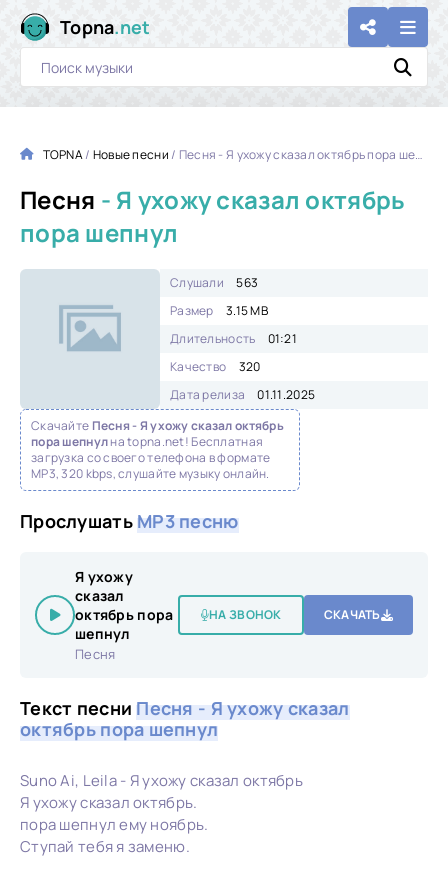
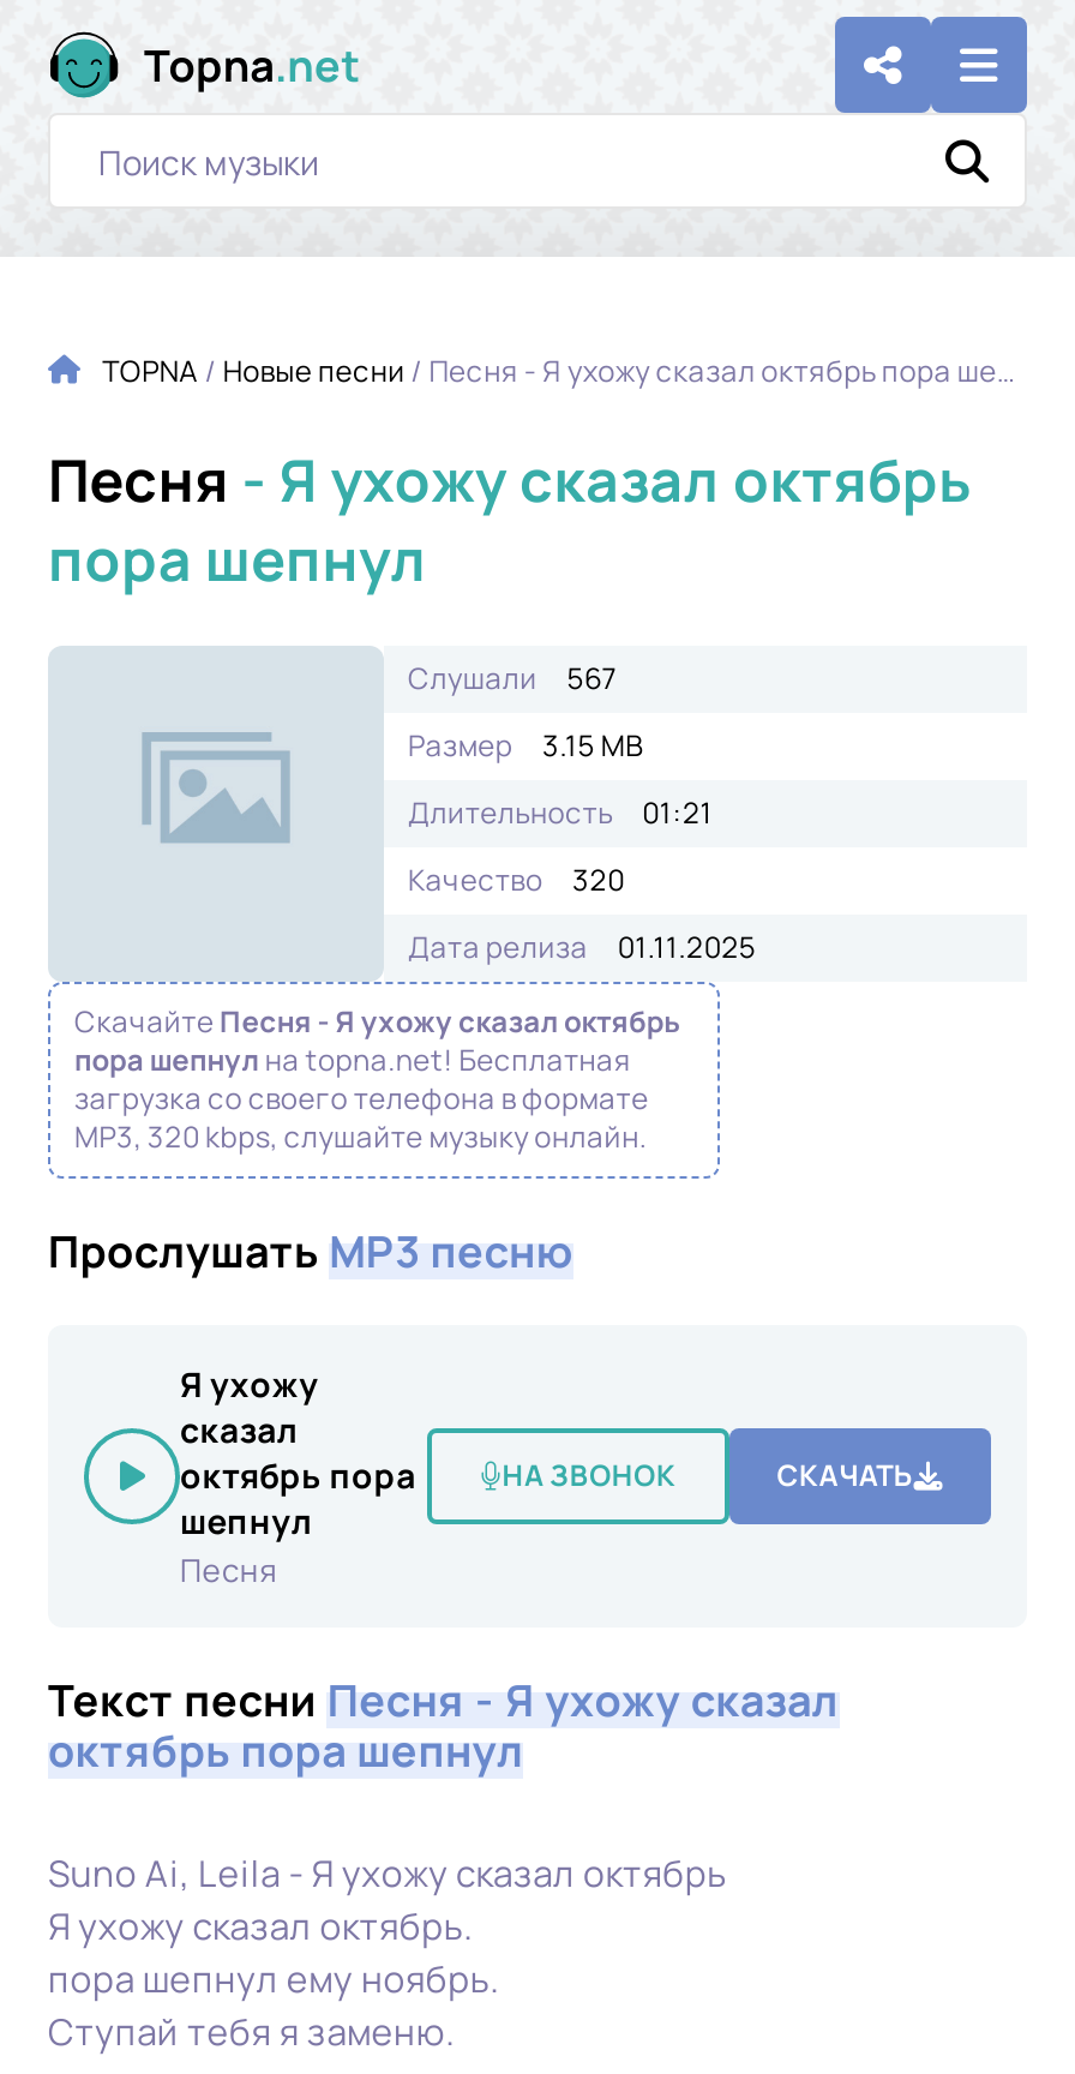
- Слушали 563
+ Слушали 567
